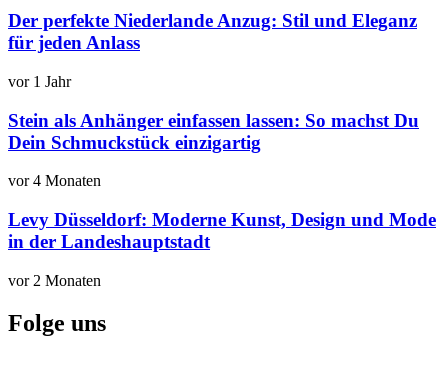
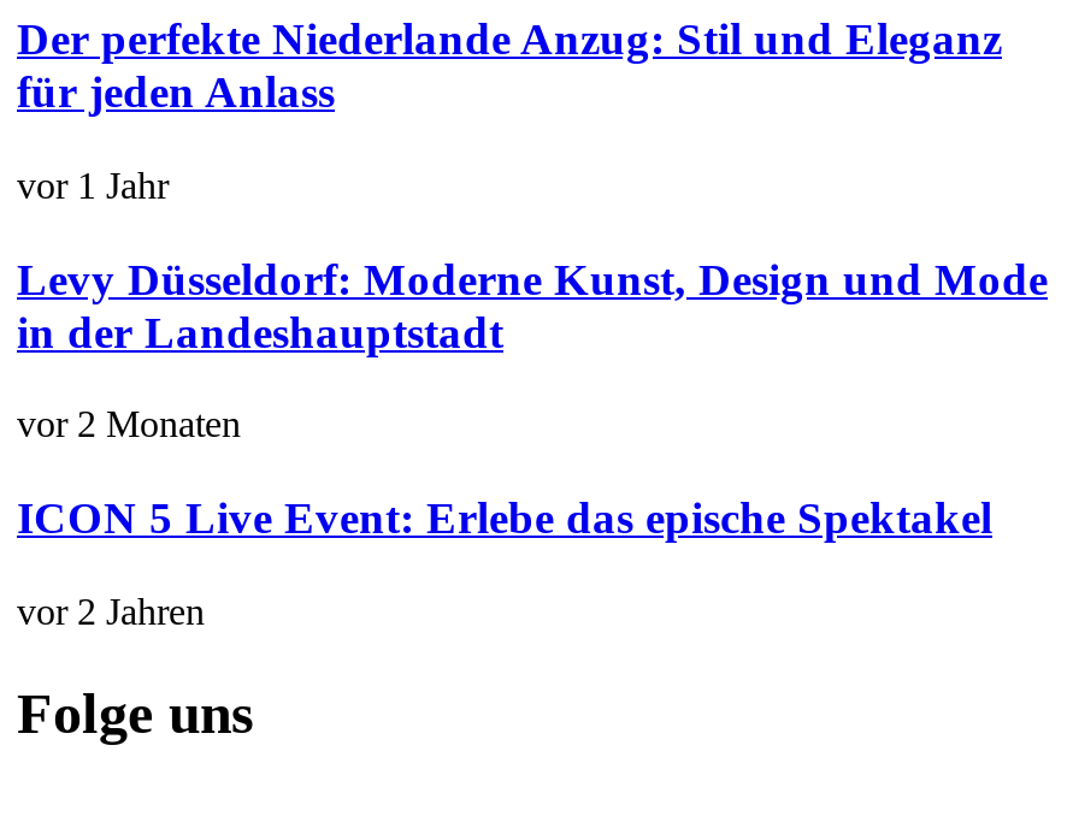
- Stein als Anhänger einfassen lassen: So machst Du
- Dein Schmuckstück einzigartig
- vor 4 Monaten

moved up: Levy Düsseldorf: Moderne Kunst, Design und Mode | in der Landeshauptstadt | vor 2 Monaten

+ ICON 5 Live Event: Erlebe das epische Spektakel
+ vor 2 Jahren
